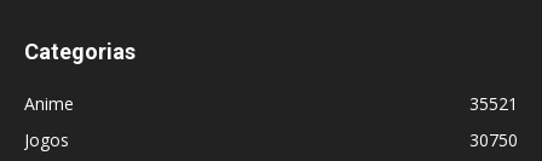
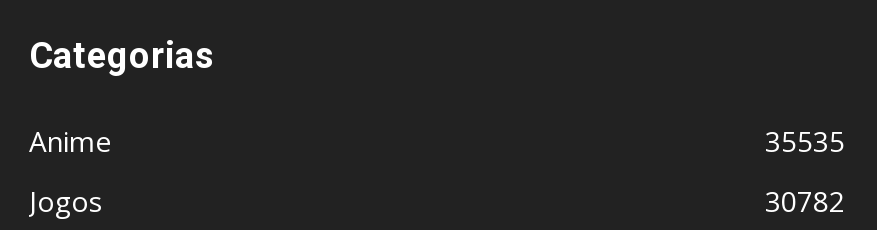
- 35521
+ 35535

- 30750
+ 30782
